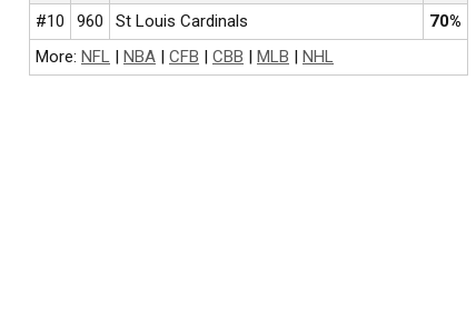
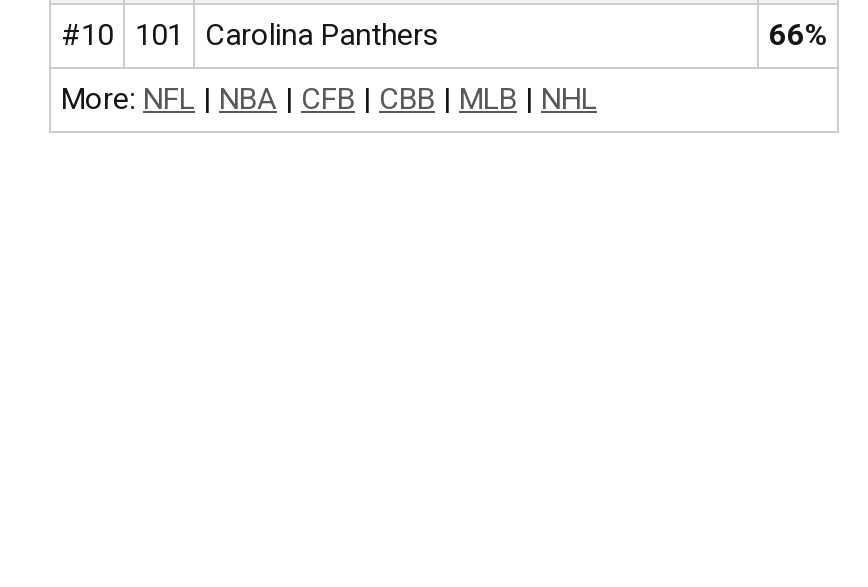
- 960
- St Louis Cardinals
- 70%
+ 101
+ Carolina Panthers
+ 66%
